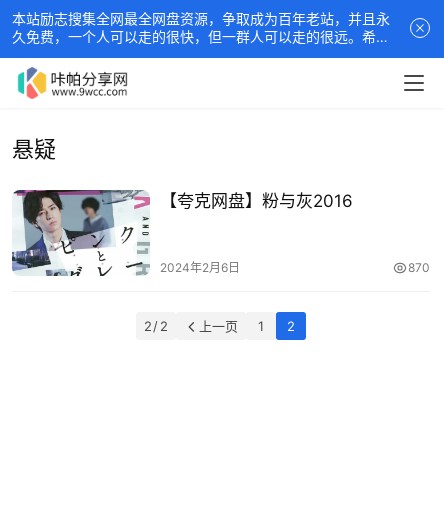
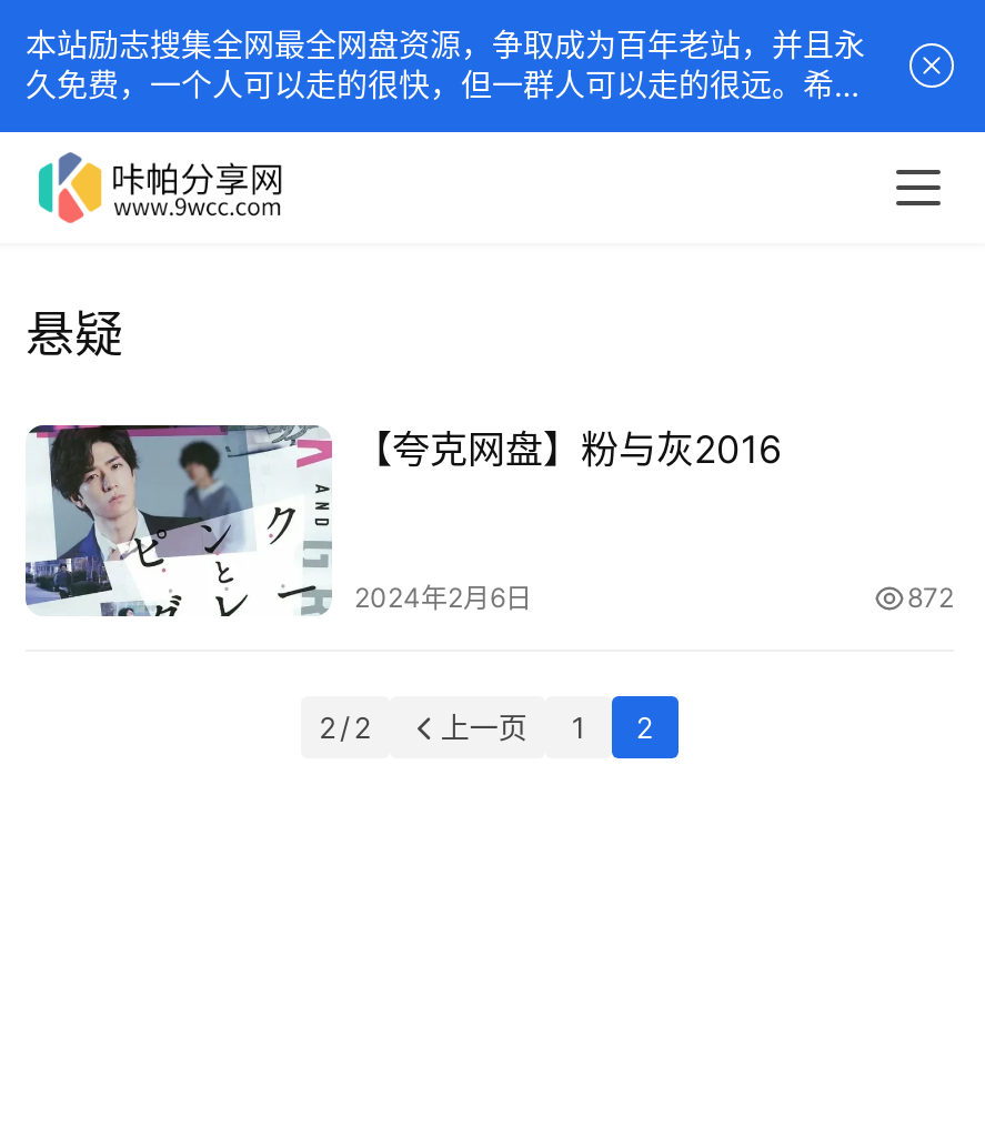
- 870
+ 872
